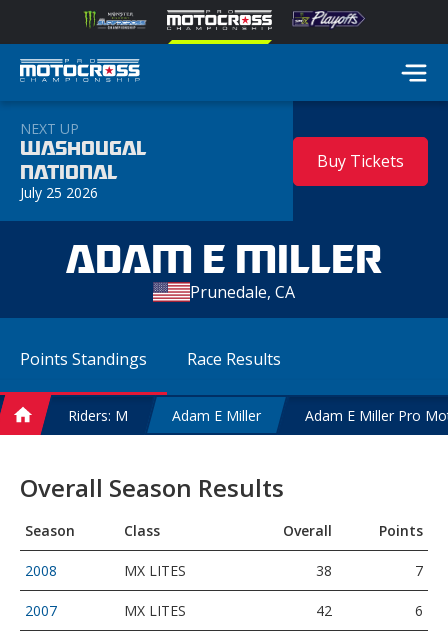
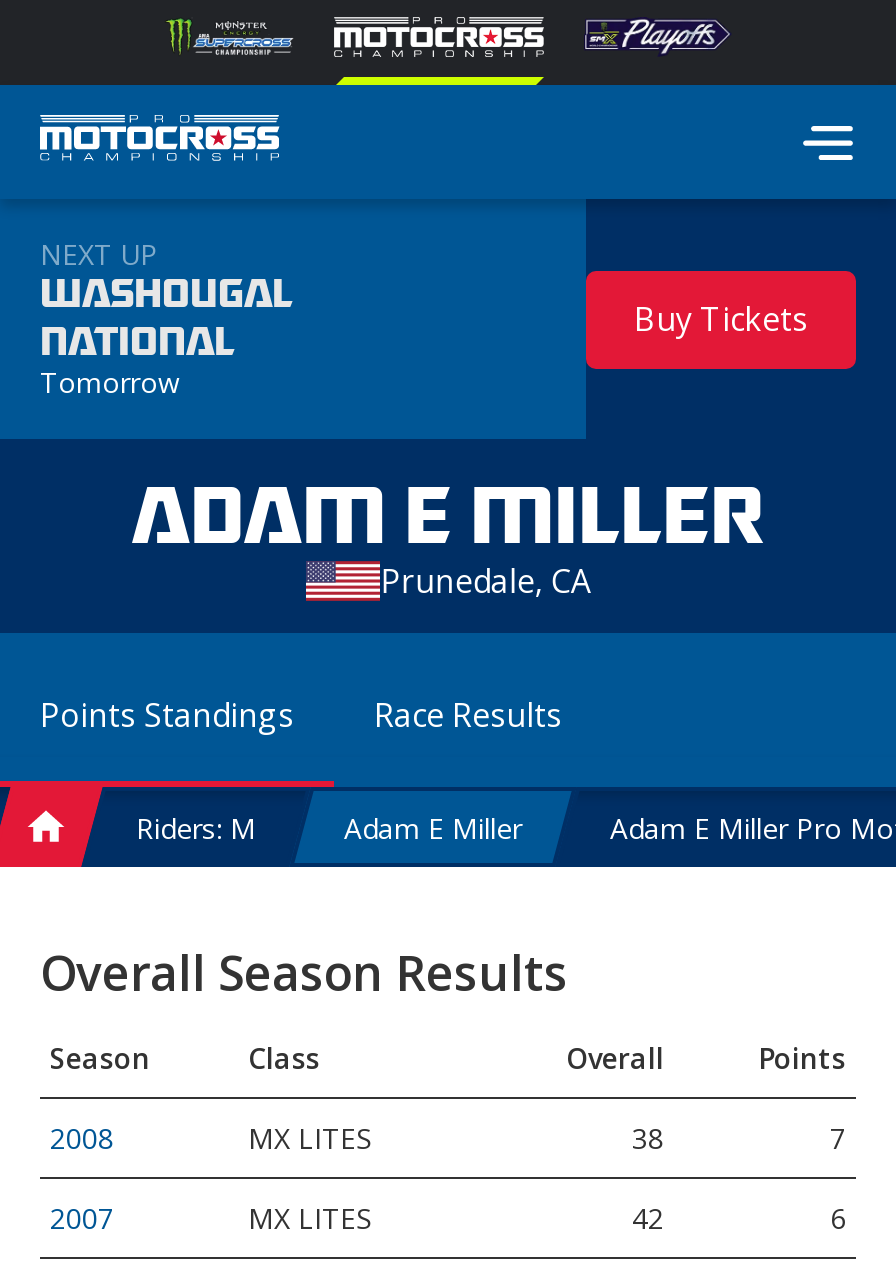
- July 25 2026
+ Tomorrow
